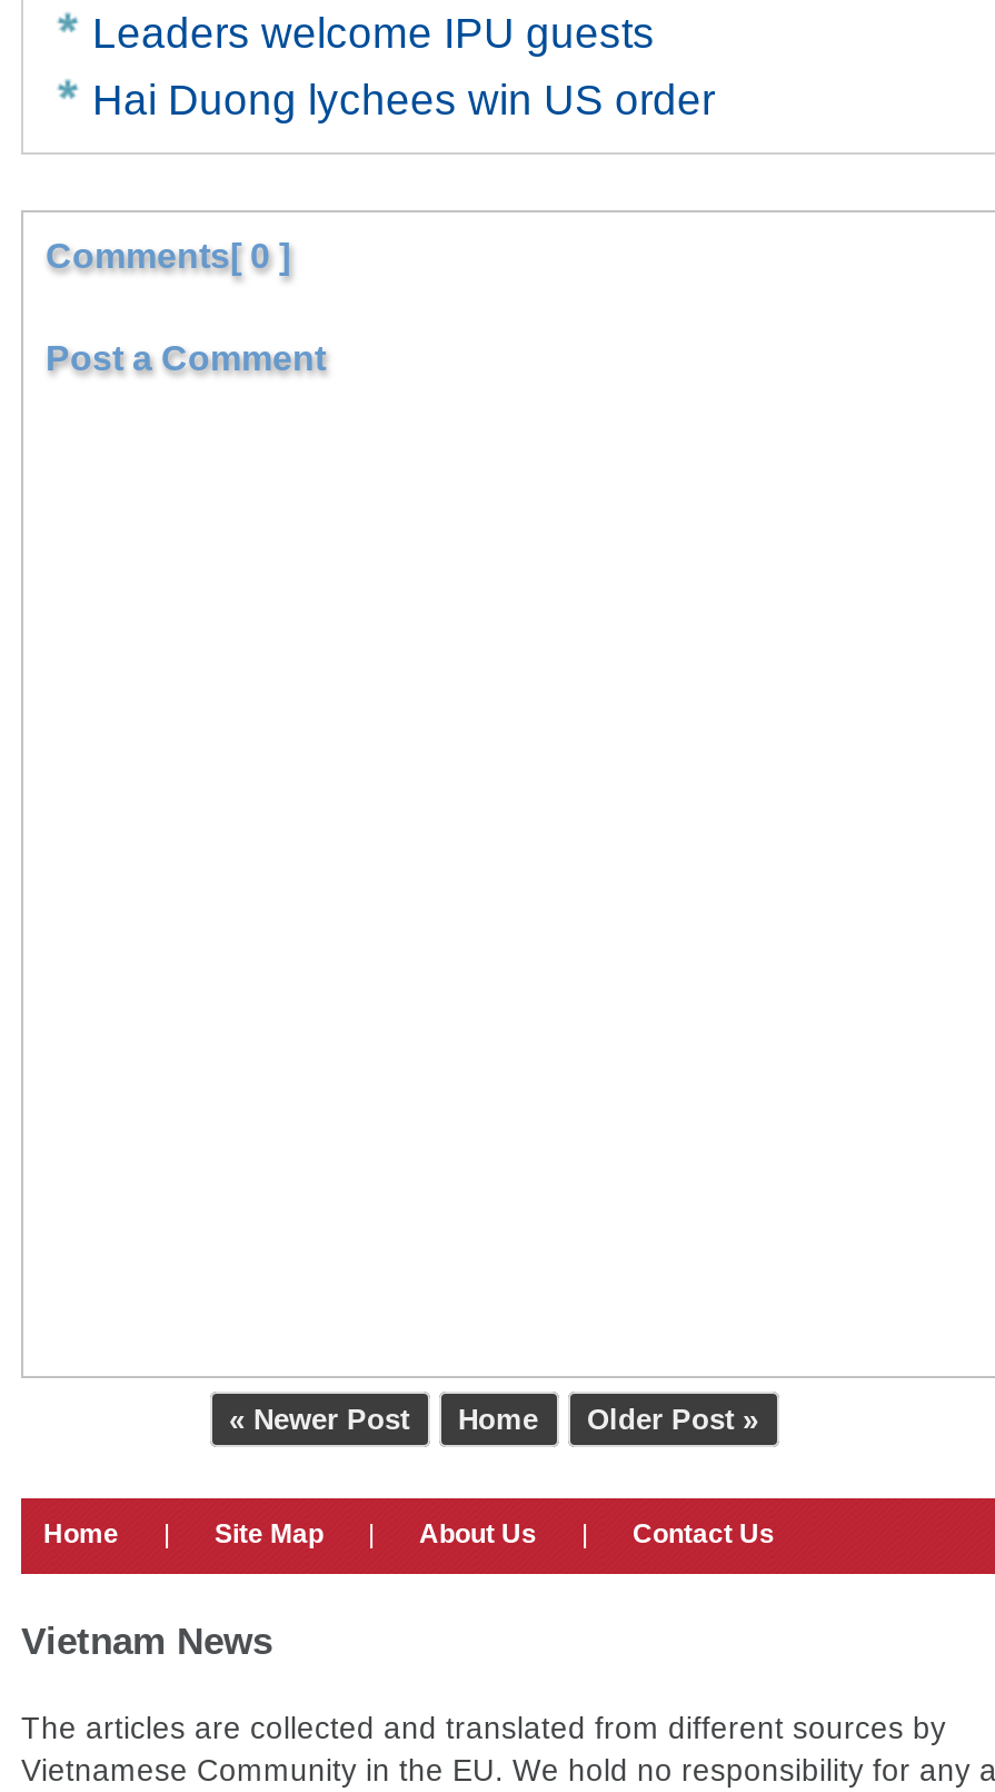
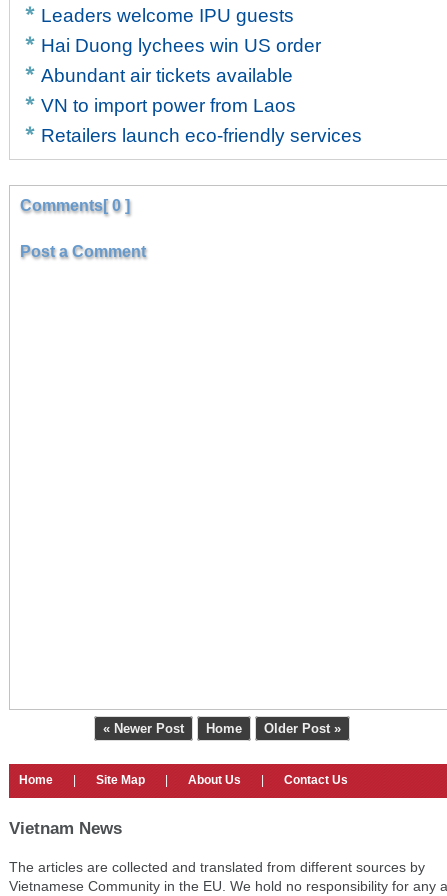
+ Abundant air tickets available
+ VN to import power from Laos
+ Retailers launch eco-friendly services
